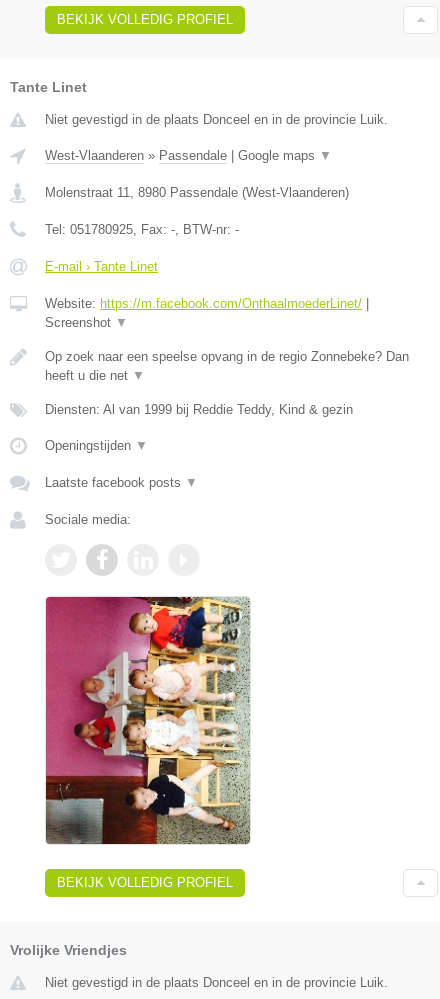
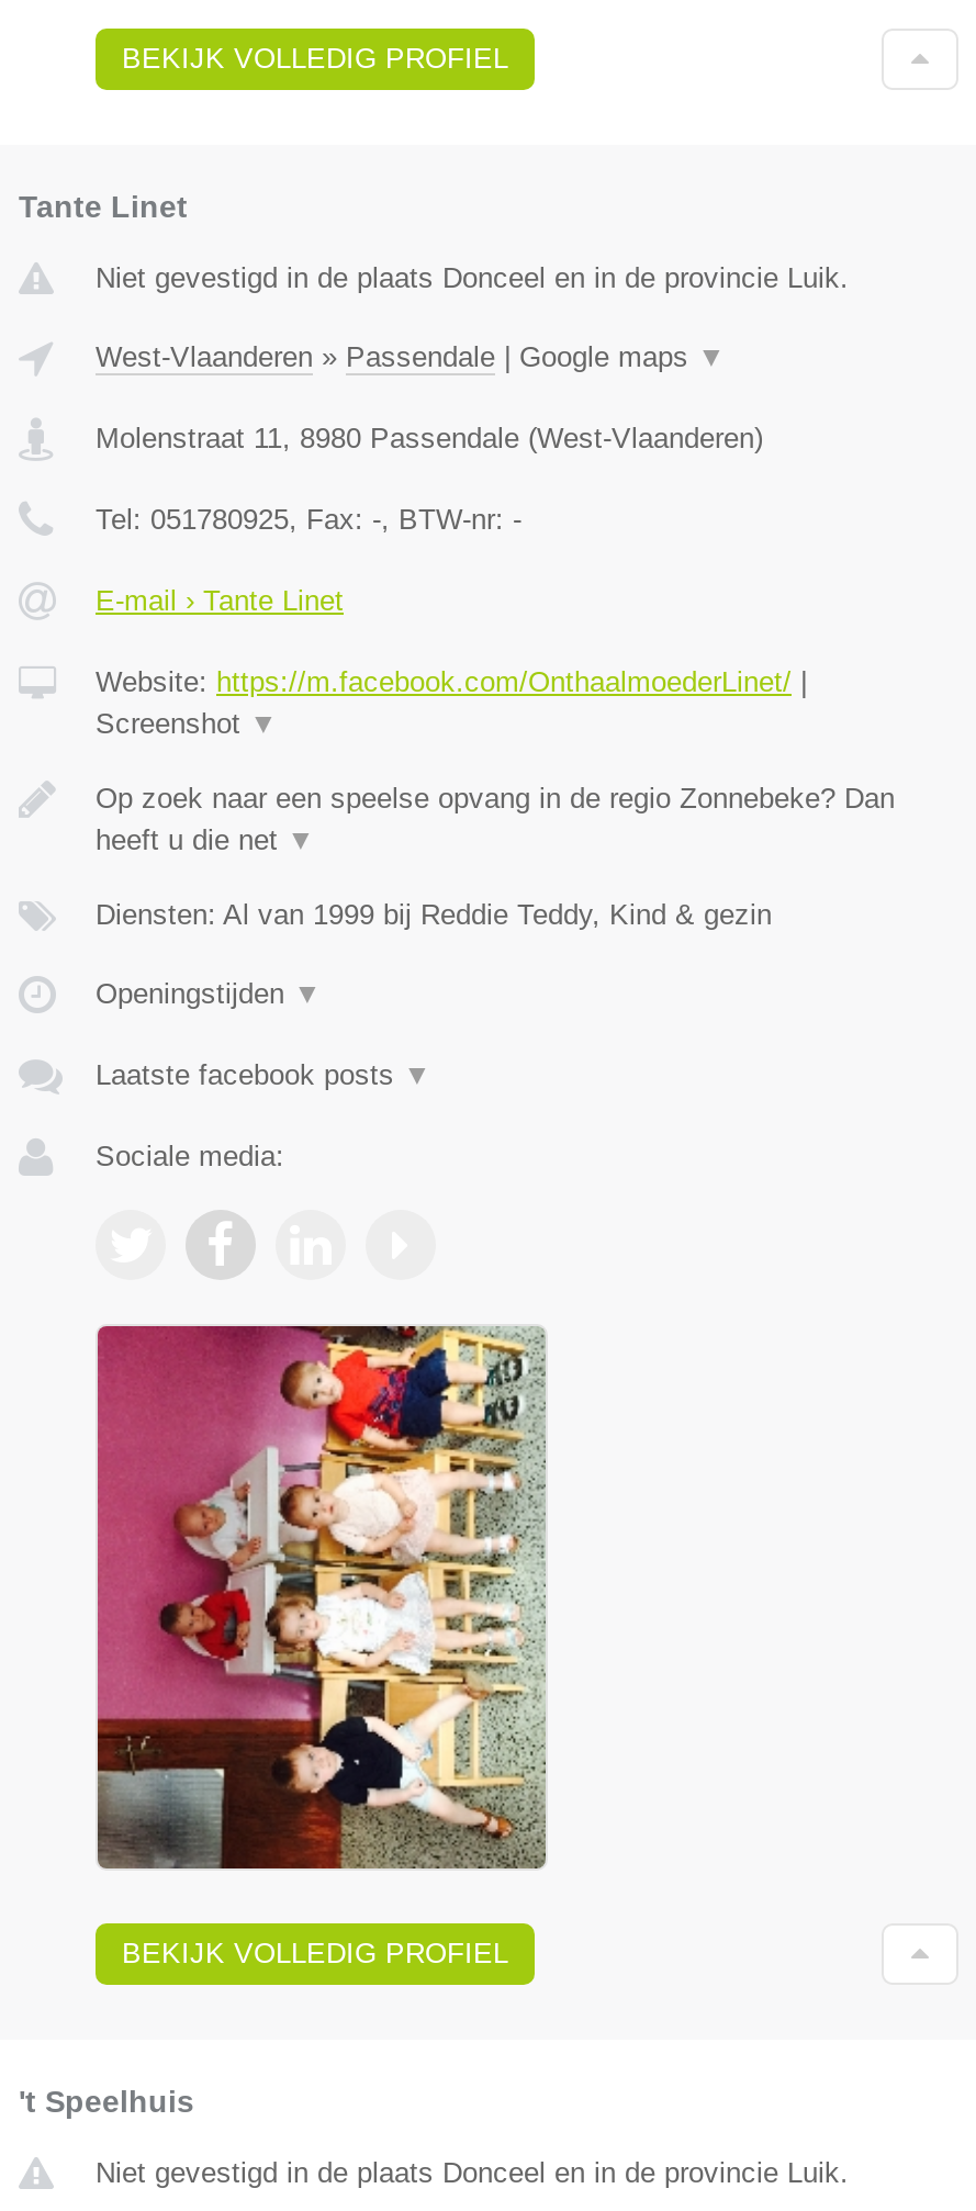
- Vrolijke Vriendjes
+ 't Speelhuis
